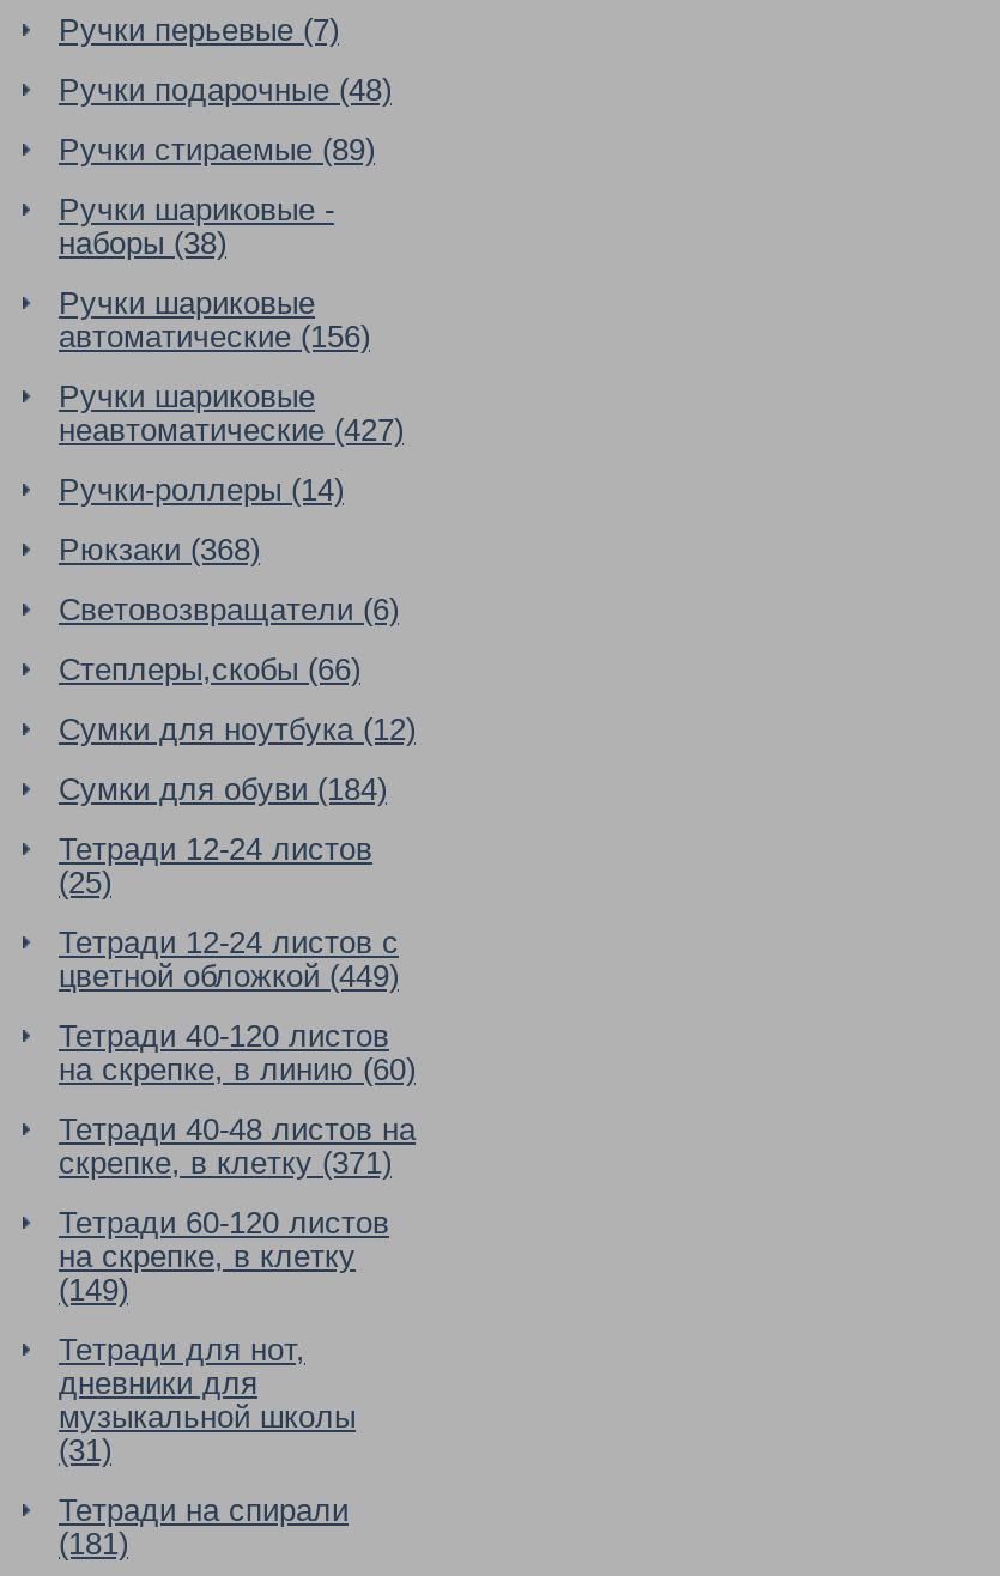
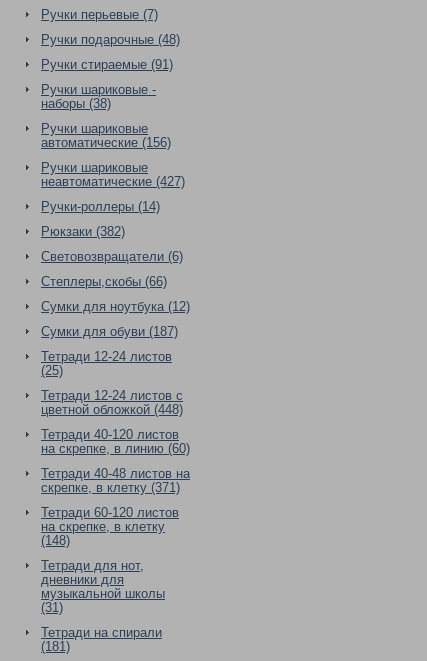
- Ручки стираемые (89)
+ Ручки стираемые (91)

- Рюкзаки (368)
+ Рюкзаки (382)

- Сумки для обуви (184)
+ Сумки для обуви (187)

- цветной обложкой (449)
+ цветной обложкой (448)

- (149)
+ (148)
